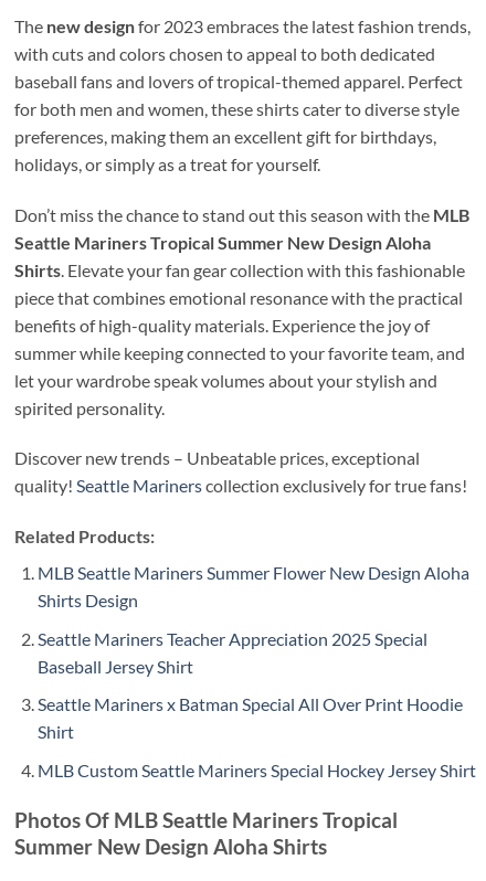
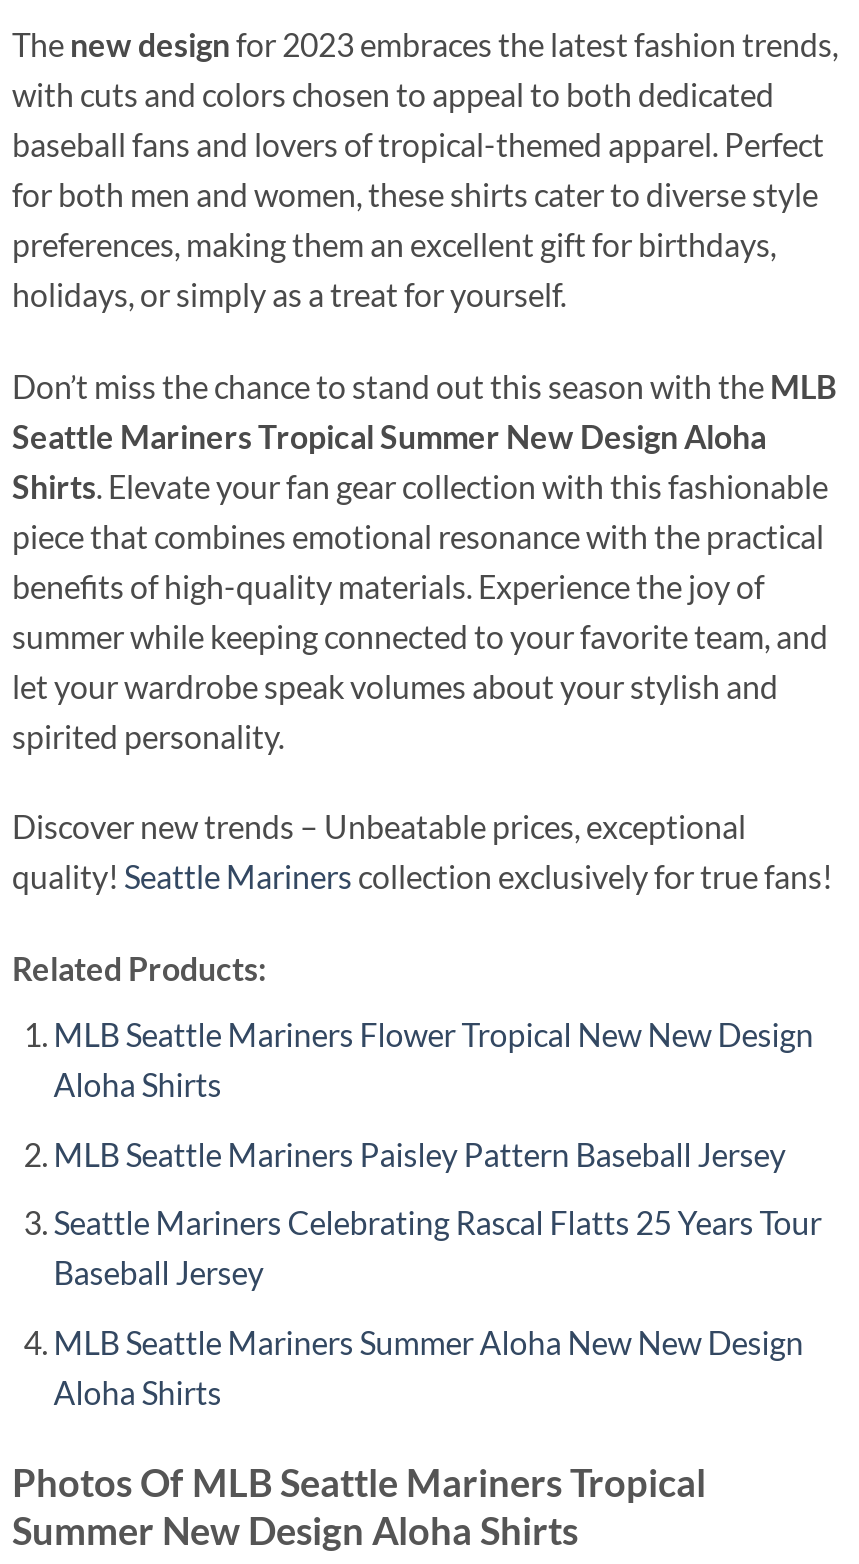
- MLB Seattle Mariners Summer Flower New Design Aloha
- Shirts Design
+ MLB Seattle Mariners Flower Tropical New New Design
+ Aloha Shirts

- Seattle Mariners Teacher Appreciation 2025 Special
- Baseball Jersey Shirt
+ MLB Seattle Mariners Paisley Pattern Baseball Jersey

- Seattle Mariners x Batman Special All Over Print Hoodie
- Shirt
+ Seattle Mariners Celebrating Rascal Flatts 25 Years Tour
+ Baseball Jersey

- MLB Custom Seattle Mariners Special Hockey Jersey Shirt
+ MLB Seattle Mariners Summer Aloha New New Design
+ Aloha Shirts
